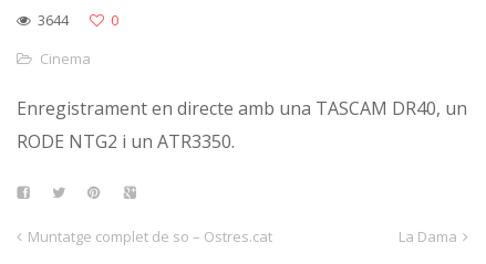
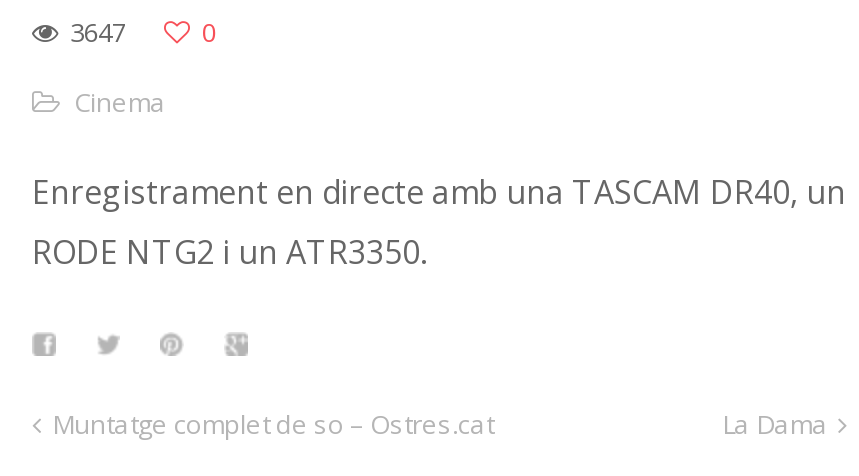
- 3644
+ 3647
